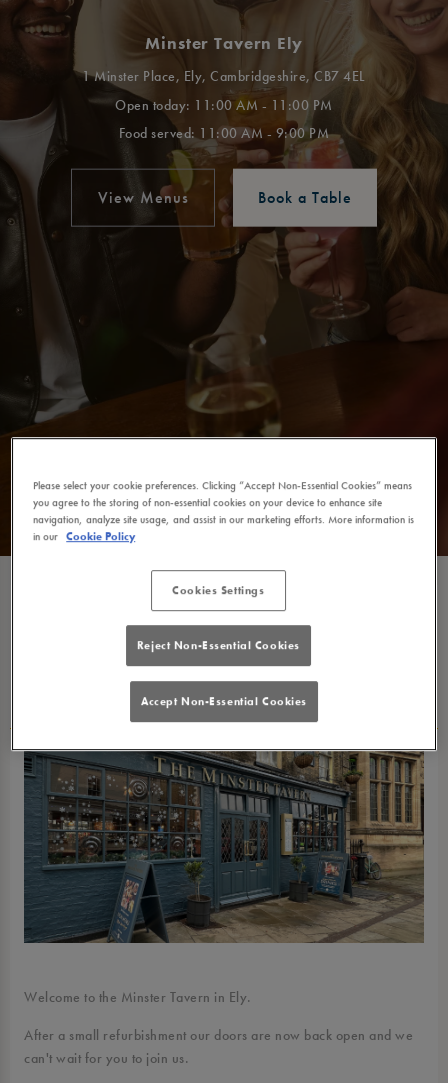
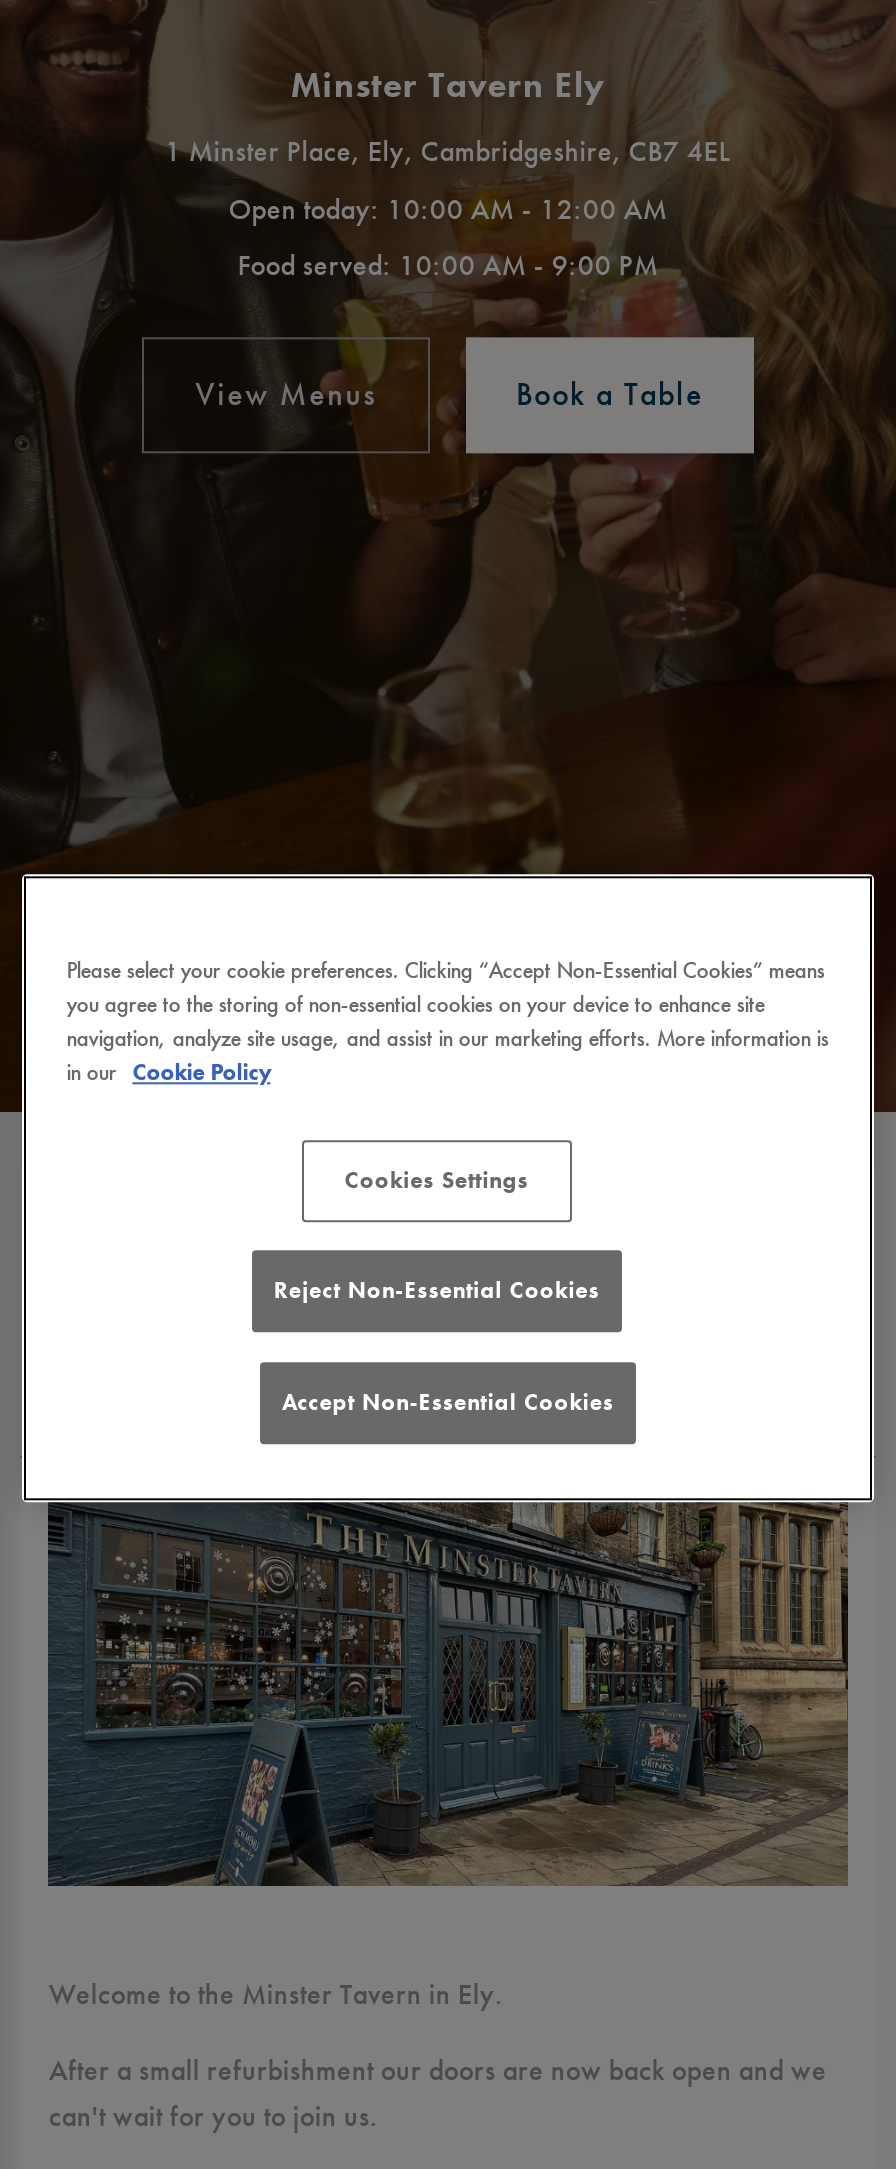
- Open today: 11:00 AM - 11:00 PM
+ Open today: 10:00 AM - 12:00 AM

- Food served: 11:00 AM - 9:00 PM
+ Food served: 10:00 AM - 9:00 PM
